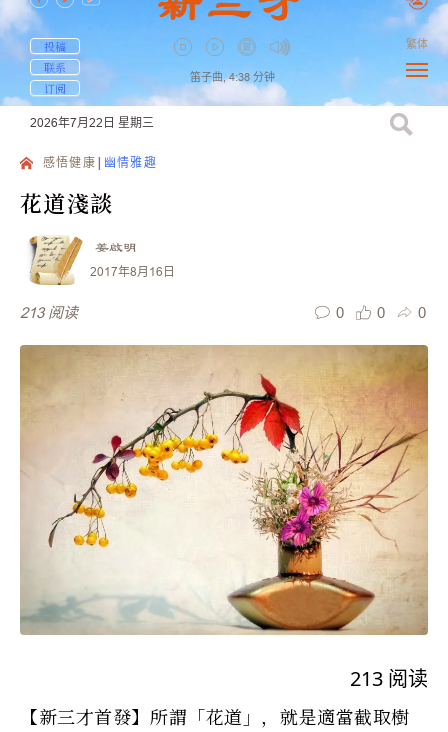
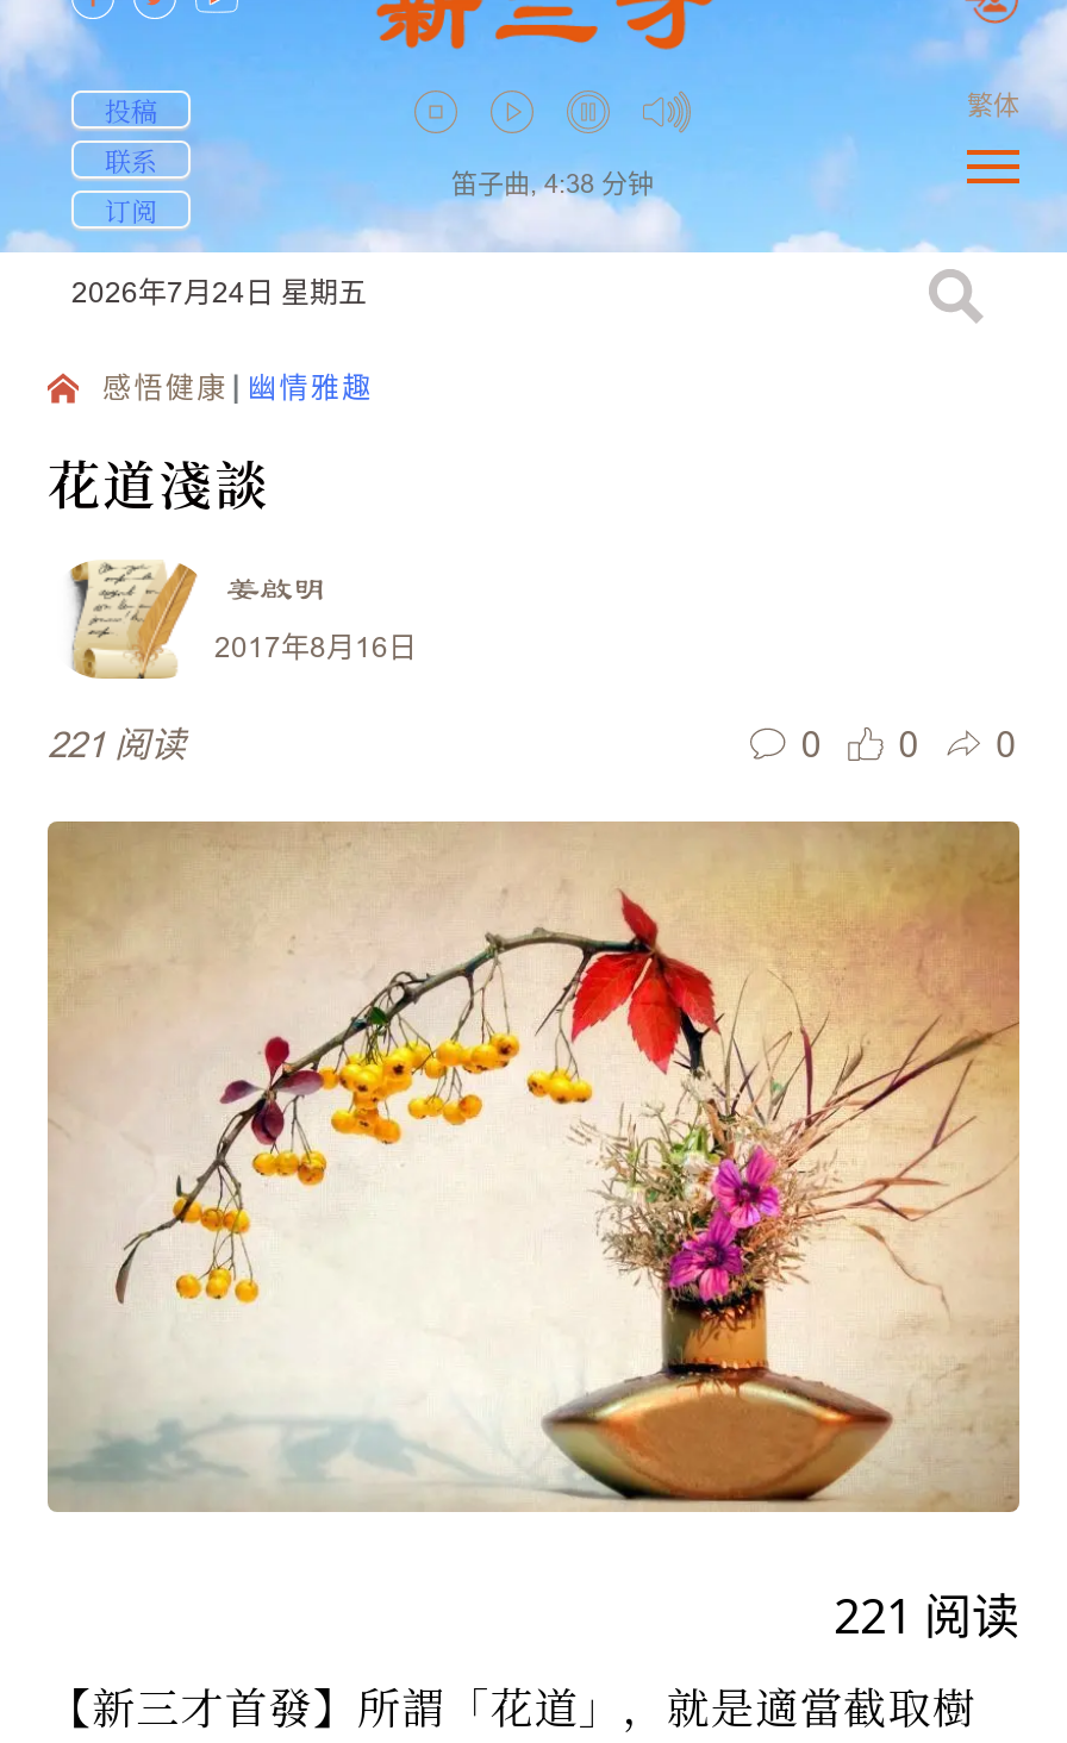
- 2026年7月22日 星期三
+ 2026年7月24日 星期五

- 213 阅读
+ 221 阅读

- 213 阅读
+ 221 阅读
